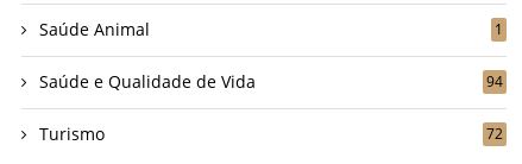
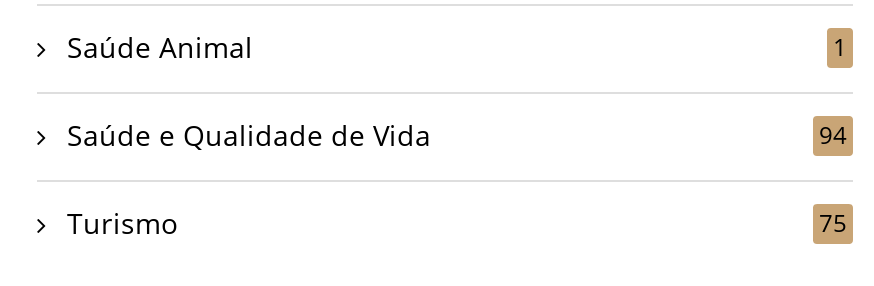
- 72
+ 75
